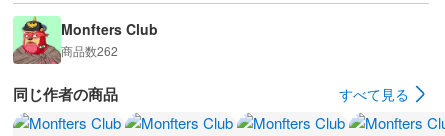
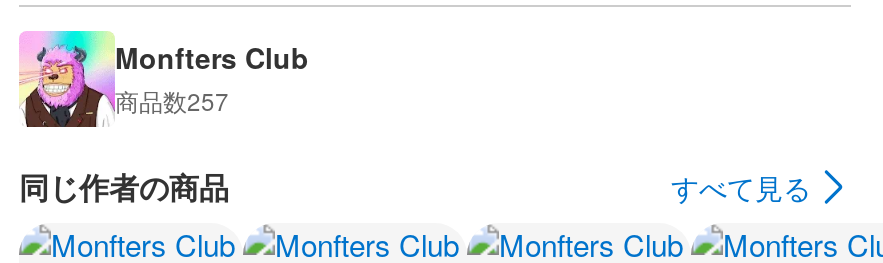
- [image]
- 商品数262
+ [image]
+ 商品数257
